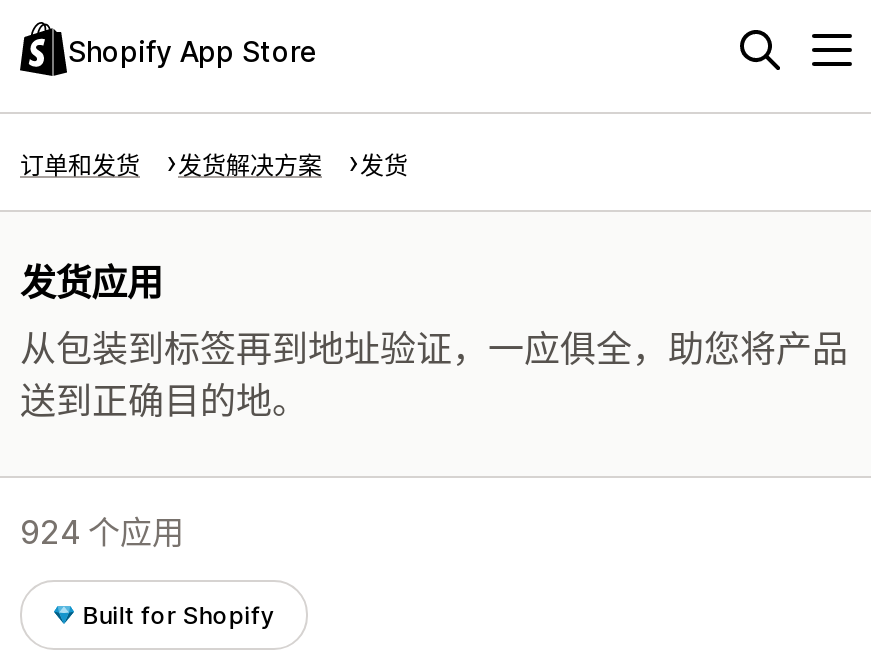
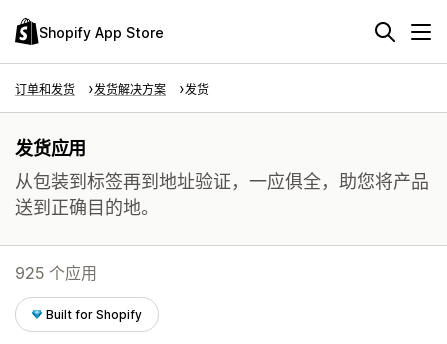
- 924 个应用
+ 925 个应用
